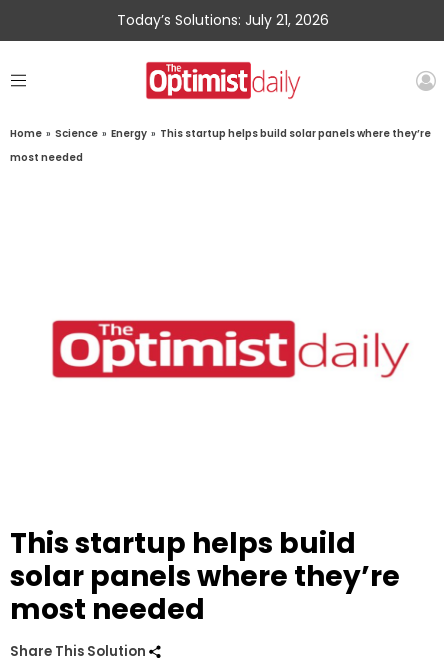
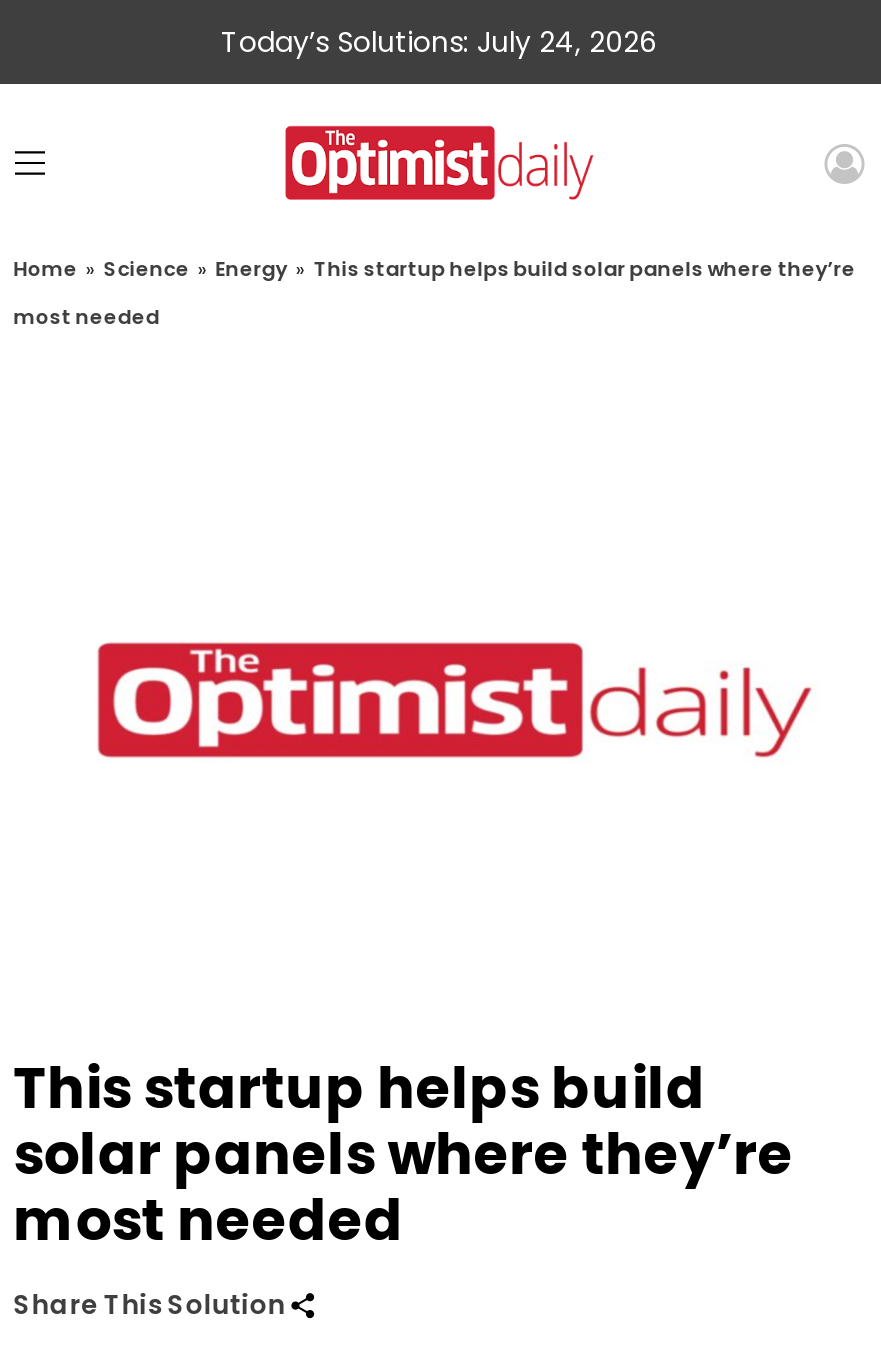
- Today’s Solutions: July 21, 2026
+ Today’s Solutions: July 24, 2026
